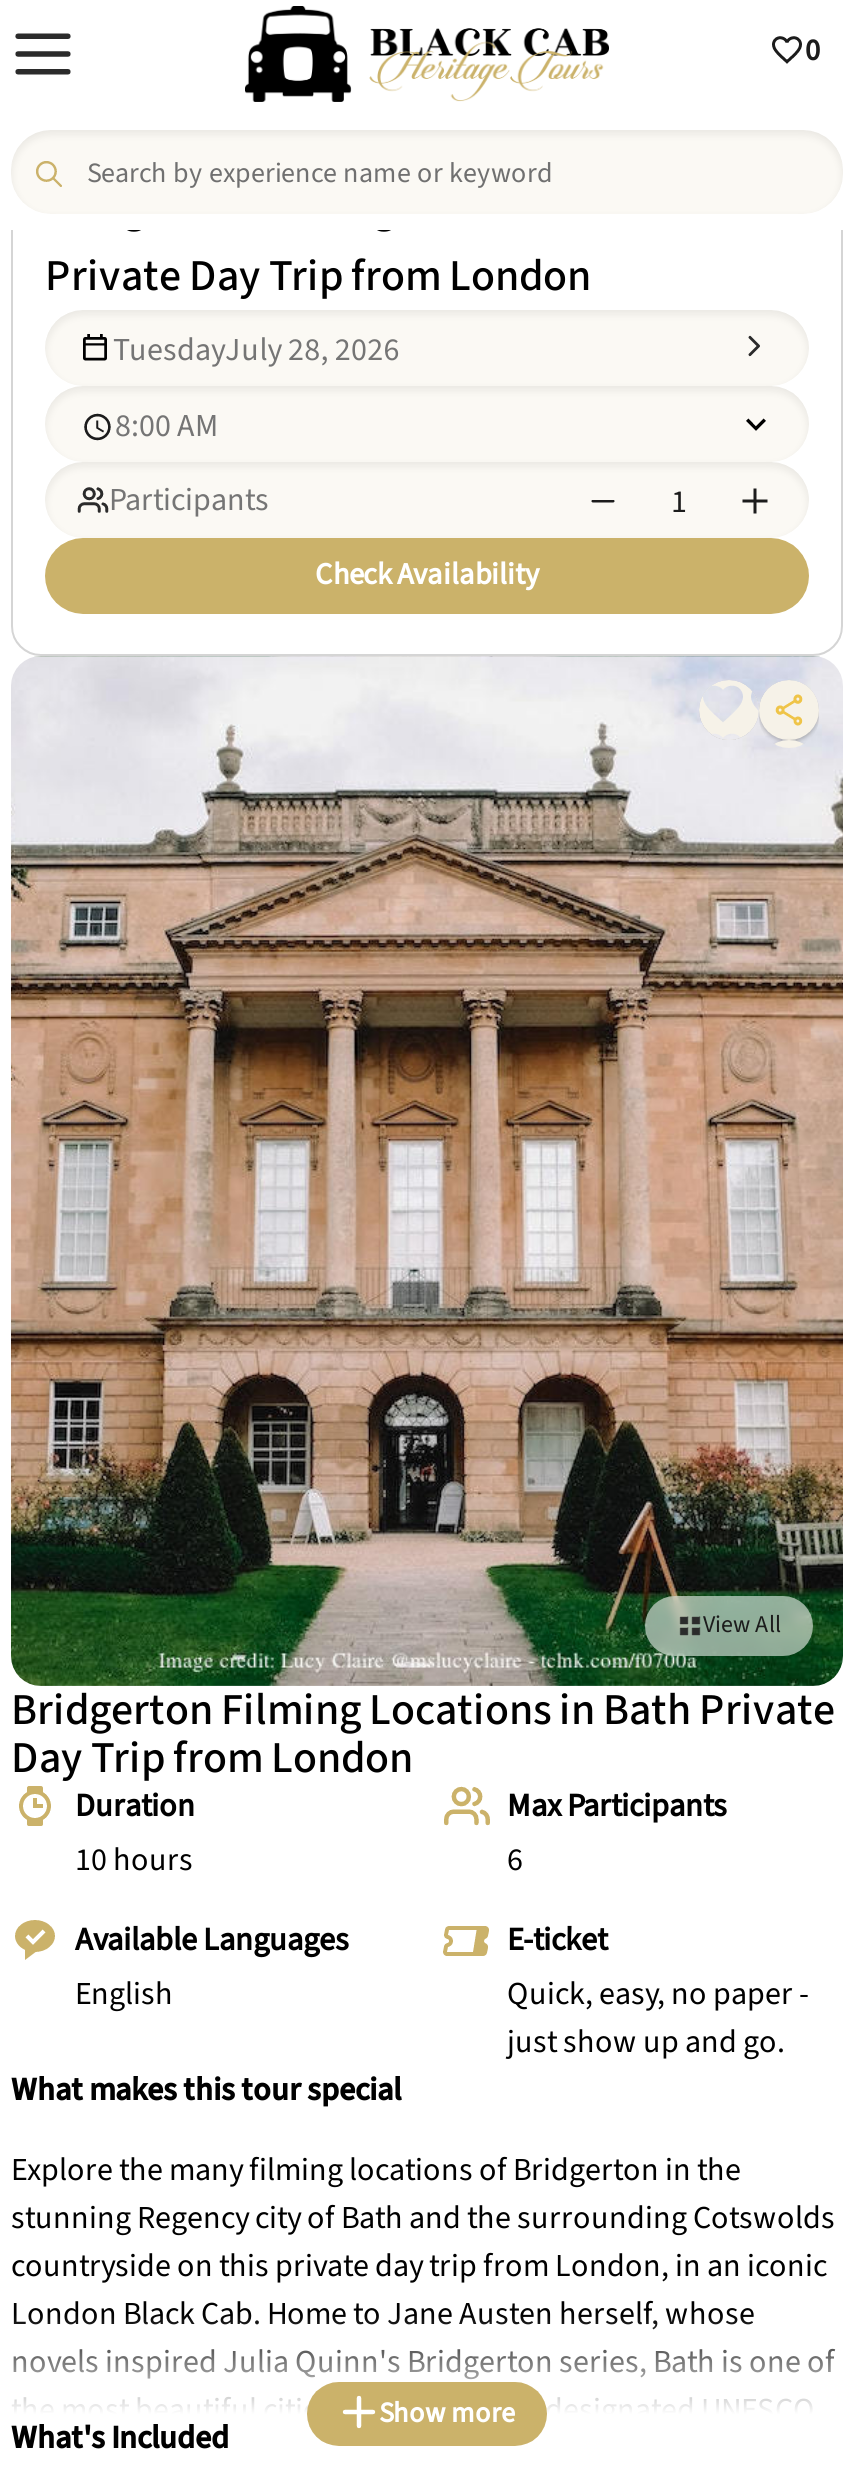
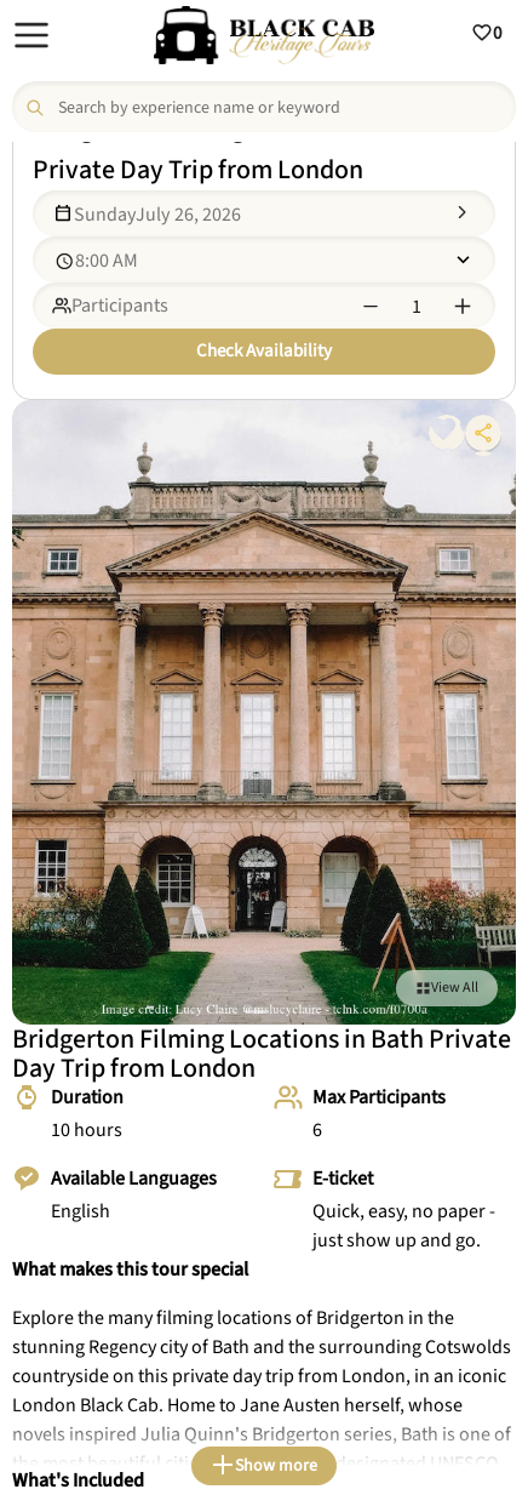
- TuesdayJuly 28, 2026
+ SundayJuly 26, 2026
